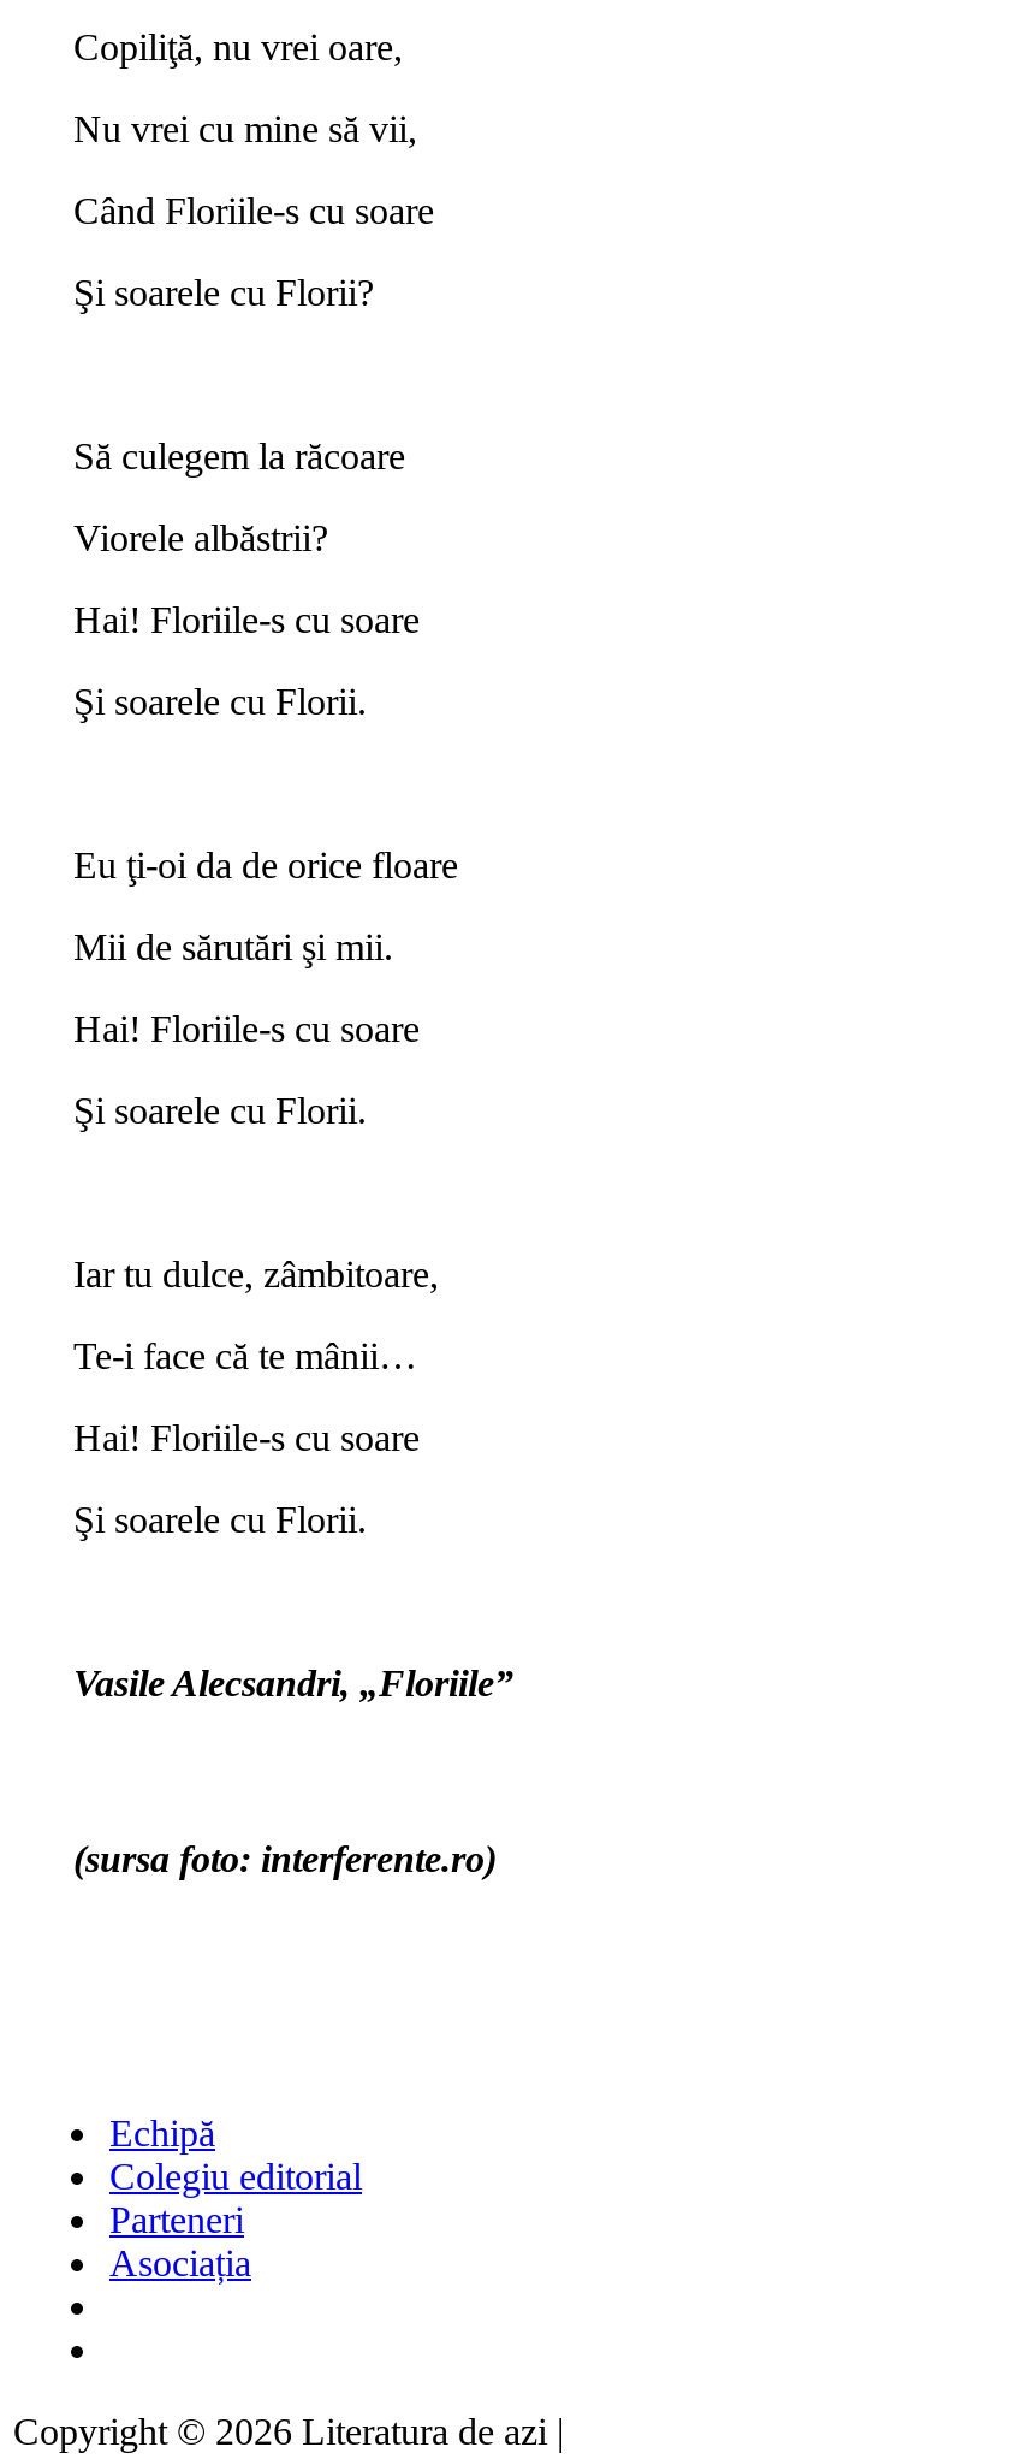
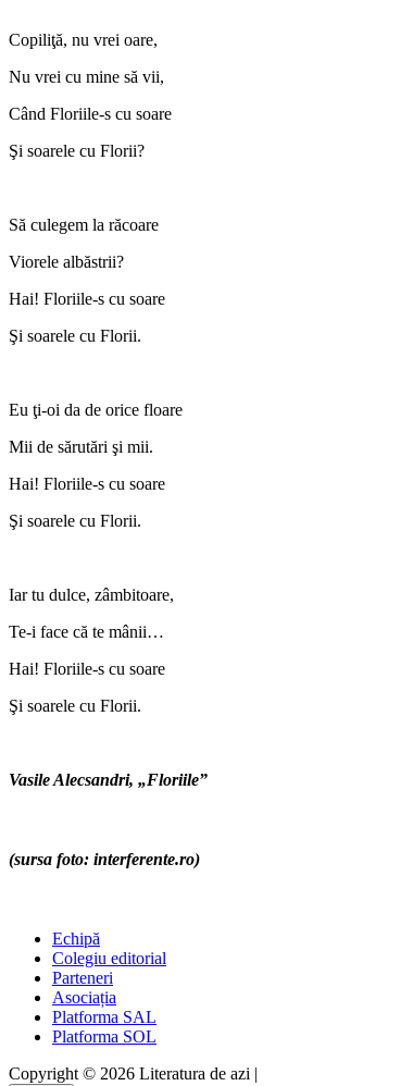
+ Platforma SAL
+ Platforma SOL
